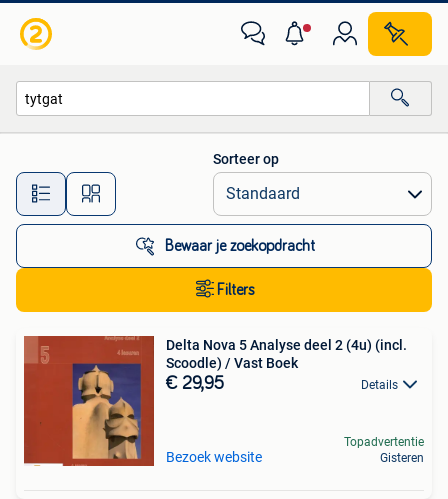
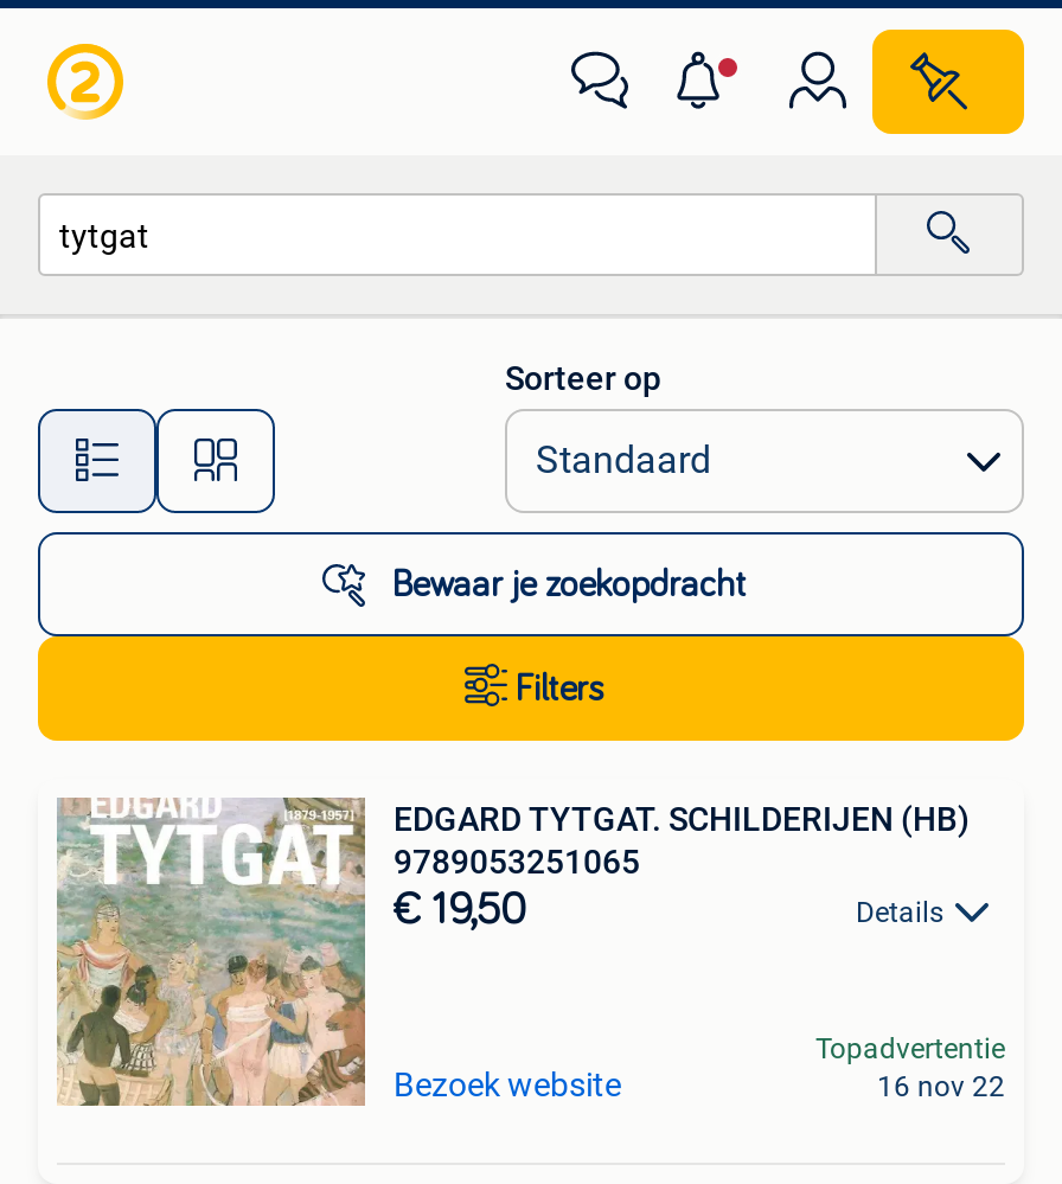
- [image]
- Delta Nova 5 Analyse deel 2 (4u) (incl.
- Scoodle) / Vast Boek
- € 29,95
+ [image]
+ EDGARD TYTGAT. SCHILDERIJEN (HB)
+ 9789053251065
+ € 19,50

- Gisteren
+ 16 nov 22
